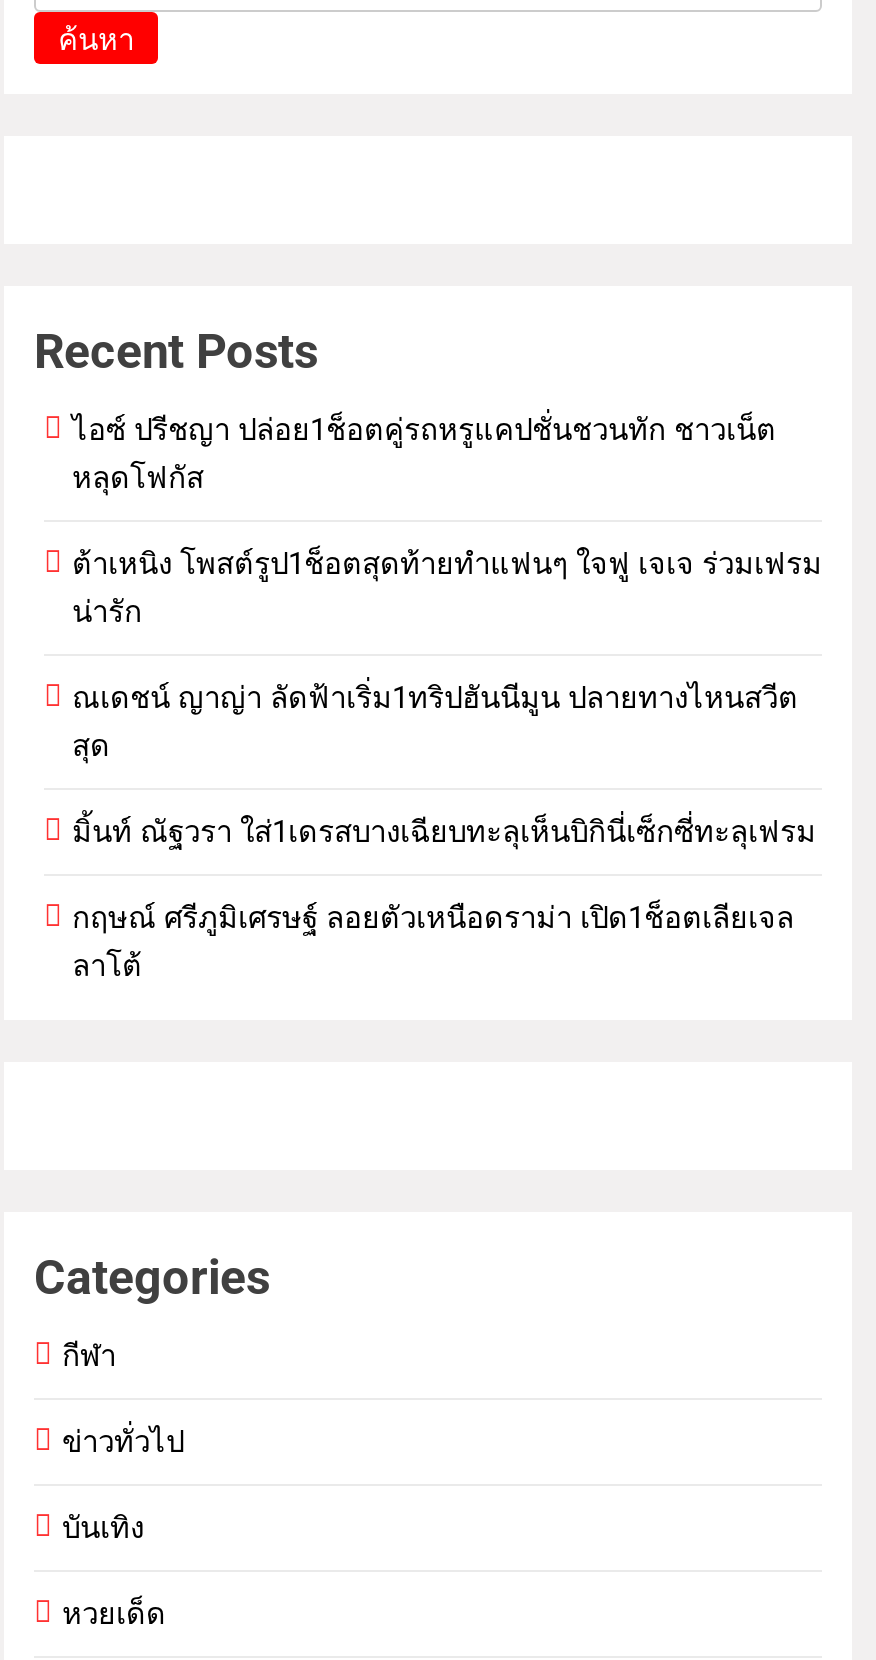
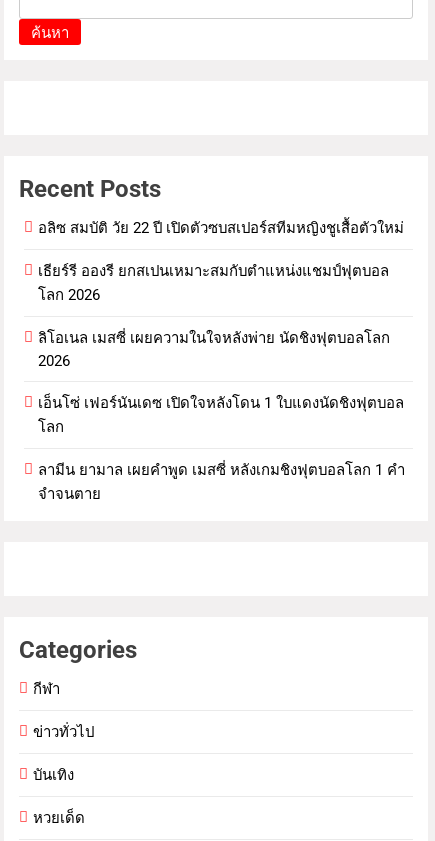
- ไอซ์ ปรีชญา ปล่อย1ช็อตคู่รถหรูแคปชั่นชวนทัก ชาวเน็ต
- หลุดโฟกัส
+ อลิซ สมบัติ วัย 22 ปี เปิดตัวซบสเปอร์สทีมหญิงชูเสื้อตัวใหม่

- ต้าเหนิง โพสต์รูป1ช็อตสุดท้ายทำแฟนๆ ใจฟู เจเจ ร่วมเฟรม
- น่ารัก
+ เธียร์รี อองรี ยกสเปนเหมาะสมกับตำแหน่งแชมป์ฟุตบอล
+ โลก 2026

- ณเดชน์ ญาญ่า ลัดฟ้าเริ่ม1ทริปฮันนีมูน ปลายทางไหนสวีต
- สุด
+ ลิโอเนล เมสซี่ เผยความในใจหลังพ่าย นัดชิงฟุตบอลโลก
+ 2026

- มิ้นท์ ณัฐวรา ใส่1เดรสบางเฉียบทะลุเห็นบิกินี่เซ็กซี่ทะลุเฟรม
+ เอ็นโซ่ เฟอร์นันเดซ เปิดใจหลังโดน 1 ใบแดงนัดชิงฟุตบอล
+ โลก

- กฤษณ์ ศรีภูมิเศรษฐ์ ลอยตัวเหนือดราม่า เปิด1ช็อตเลียเจล
- ลาโต้
+ ลามีน ยามาล เผยคำพูด เมสซี่ หลังเกมชิงฟุตบอลโลก 1 คำ
+ จำจนตาย
